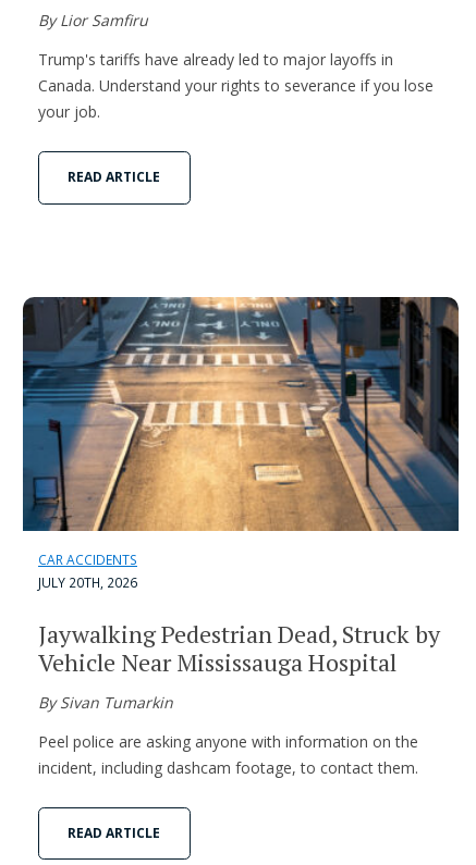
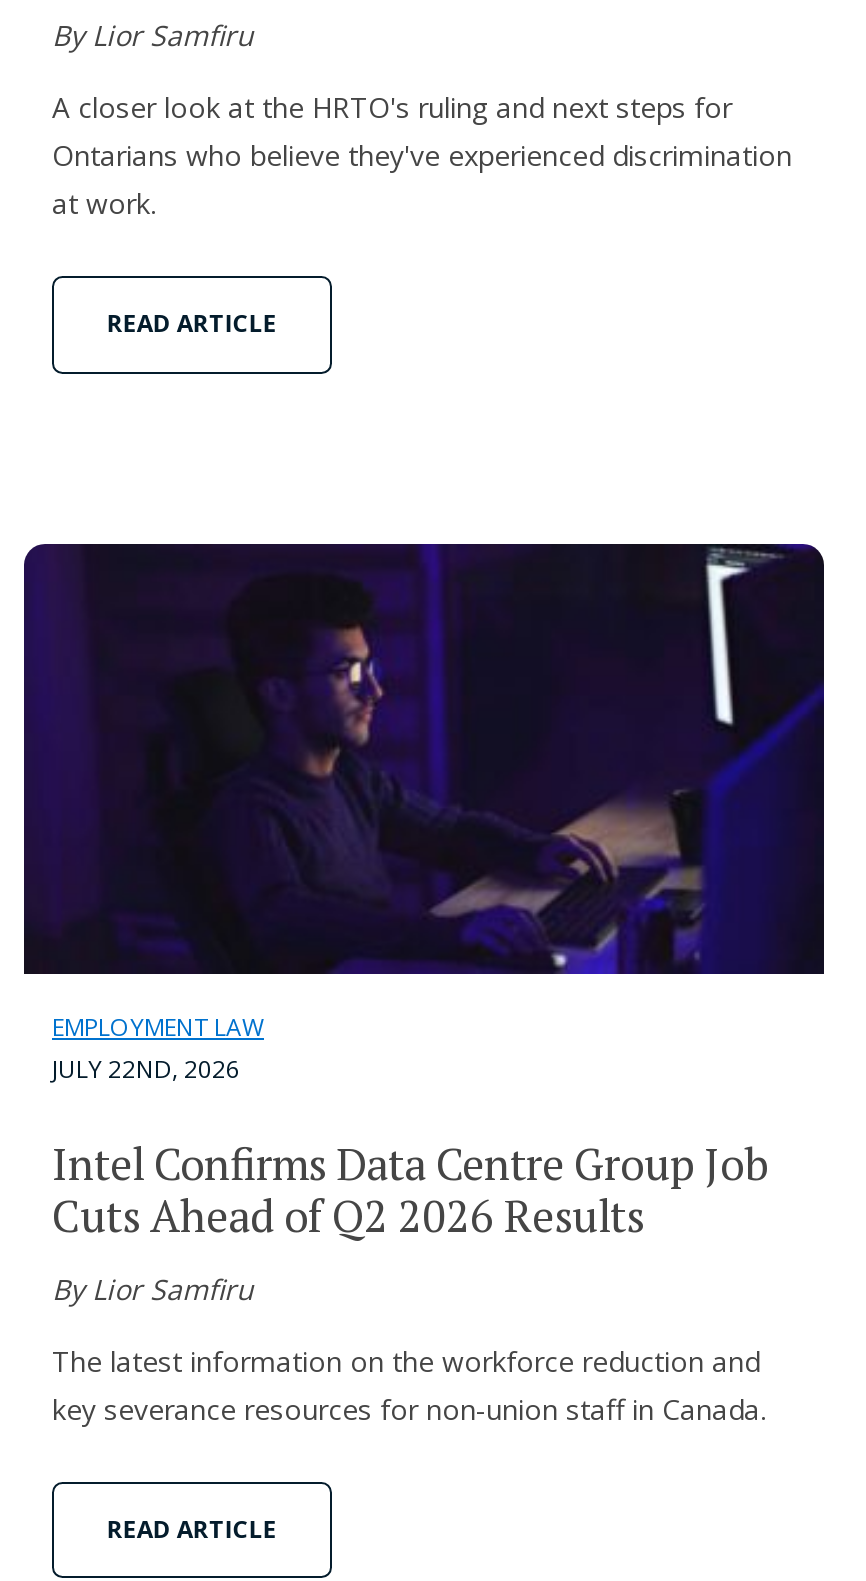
- Trump's tariffs have already led to major layoffs in
- Canada. Understand your rights to severance if you lose
- your job.
+ A closer look at the HRTO's ruling and next steps for
+ Ontarians who believe they've experienced discrimination
+ at work.

- [image]
- CAR ACCIDENTS
- JULY 20TH, 2026
+ [image]
+ EMPLOYMENT LAW
+ JULY 22ND, 2026

- Jaywalking Pedestrian Dead, Struck by
- Vehicle Near Mississauga Hospital
- By Sivan Tumarkin
+ Intel Confirms Data Centre Group Job
+ Cuts Ahead of Q2 2026 Results
+ By Lior Samfiru

- Peel police are asking anyone with information on the
- incident, including dashcam footage, to contact them.
+ The latest information on the workforce reduction and
+ key severance resources for non-union staff in Canada.
